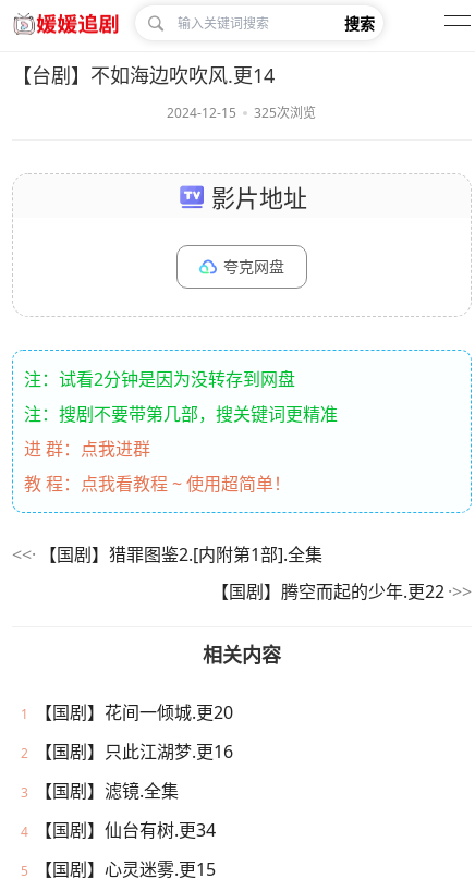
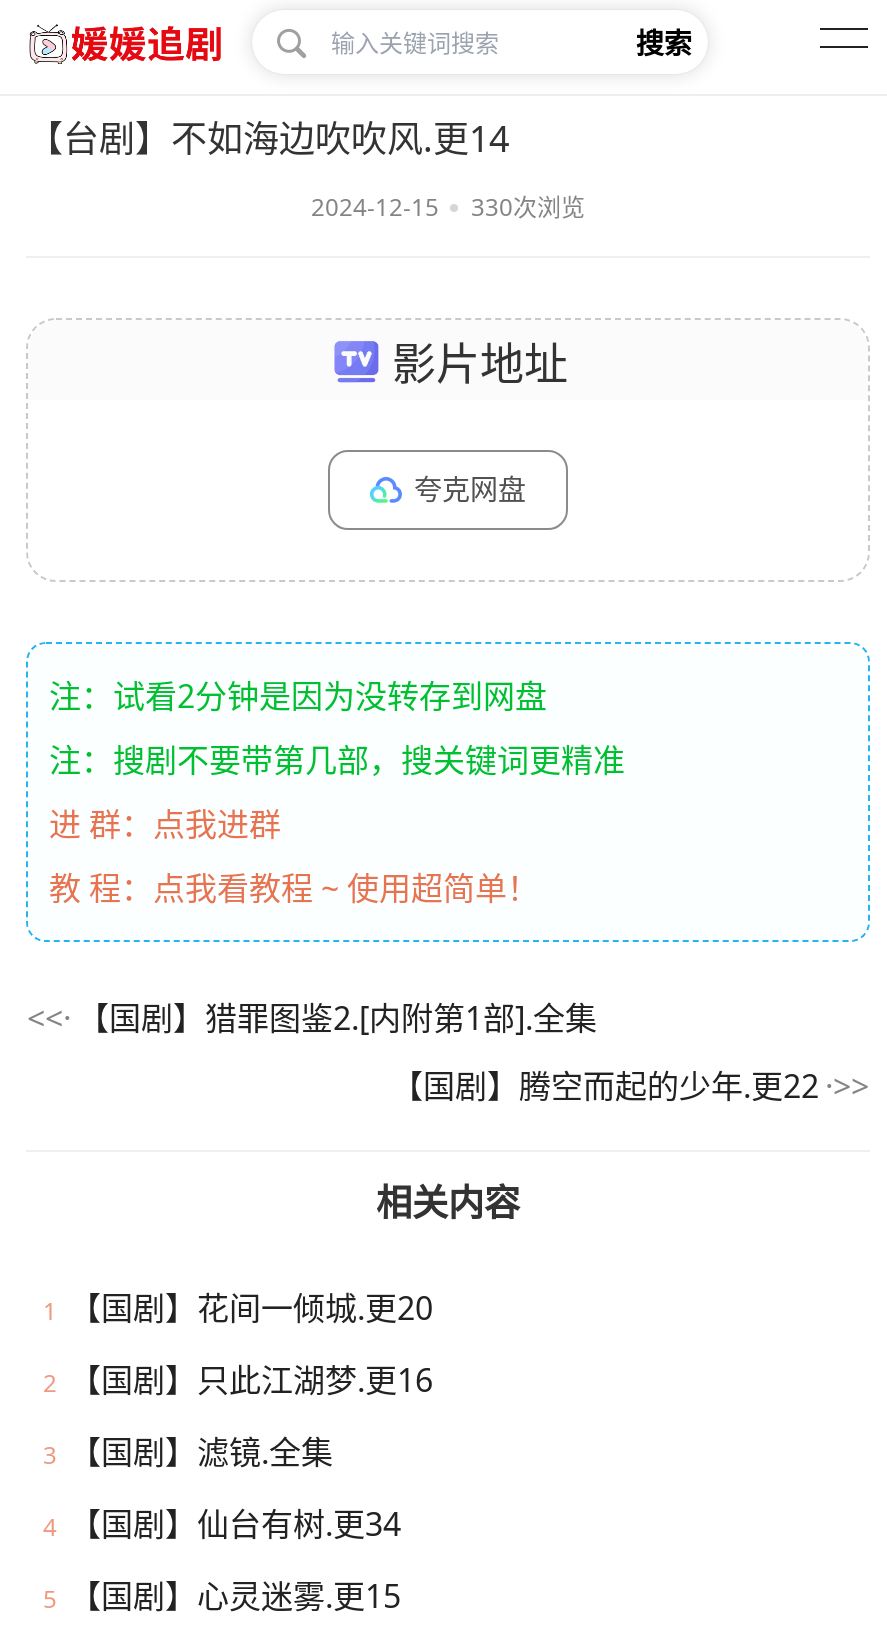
- 2024-12-15 325次浏览
+ 2024-12-15 330次浏览
